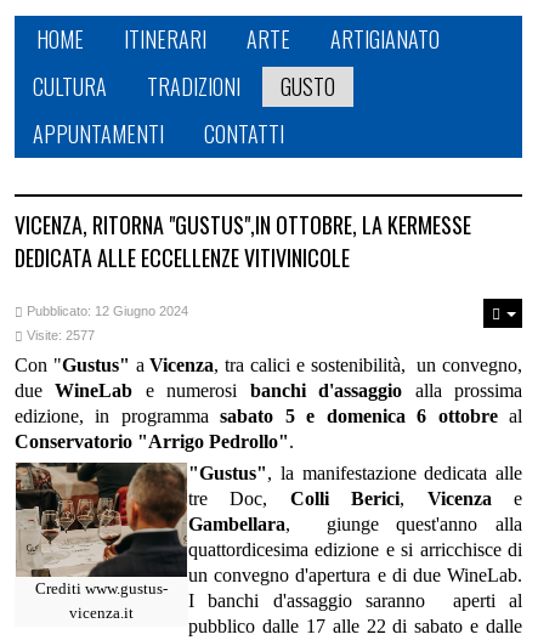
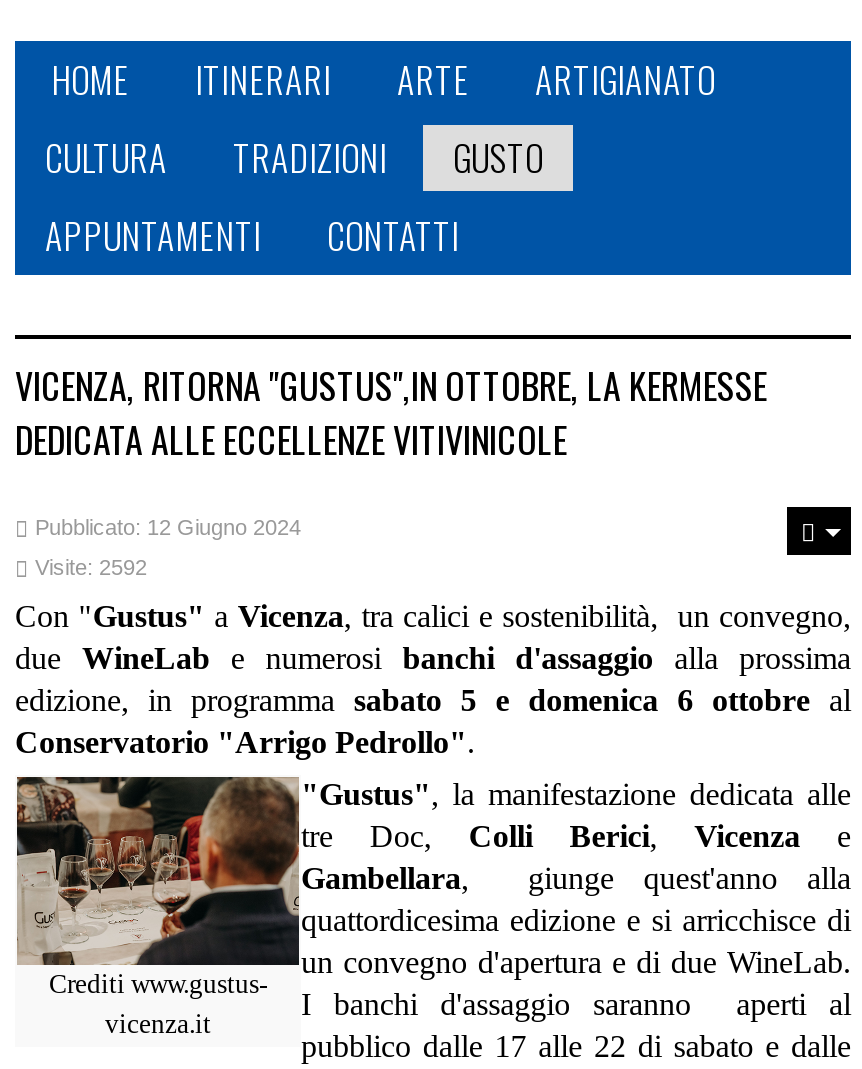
- Visite: 2577
+ Visite: 2592
